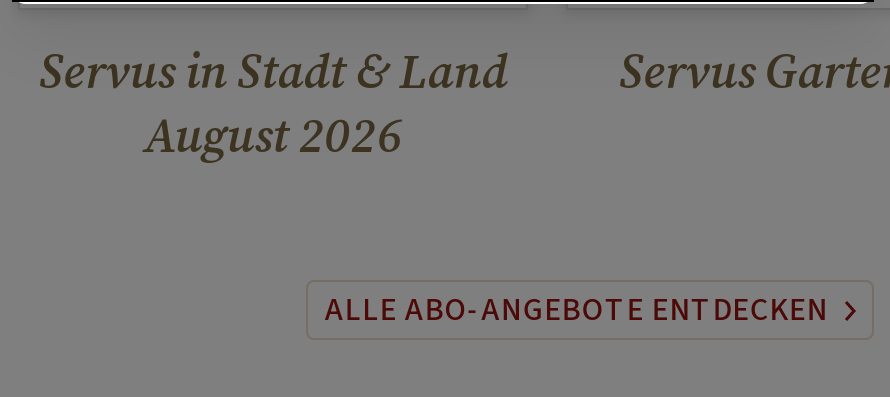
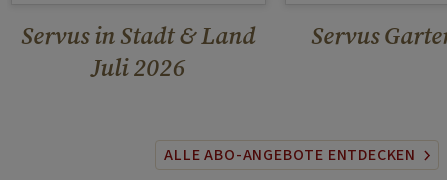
- August 2026
+ Juli 2026
